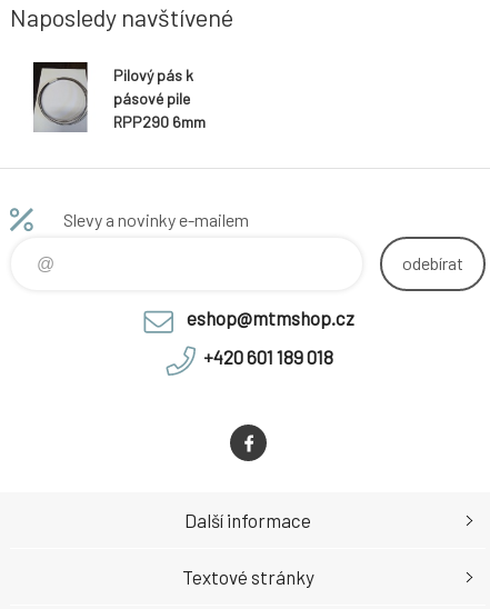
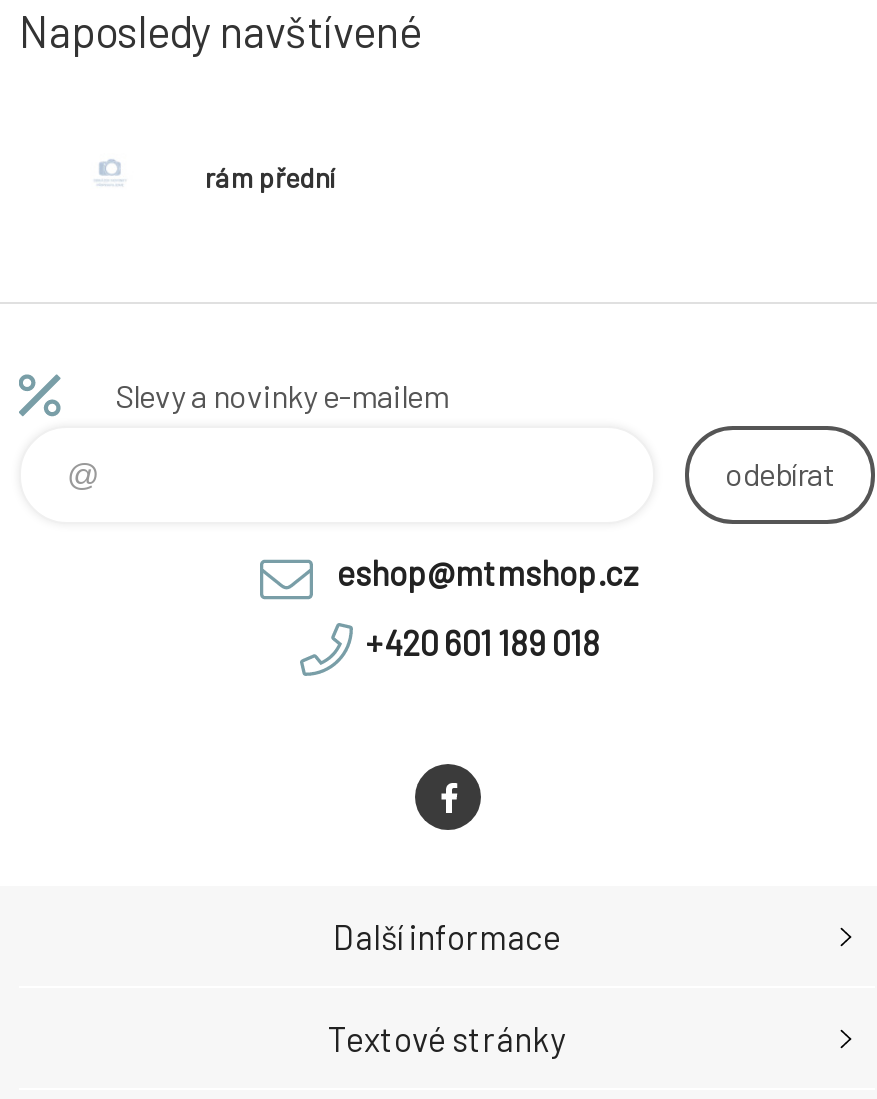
- [image]

- Pilový pás k
- pásové pile
- RPP290 6mm
+ rám přední
